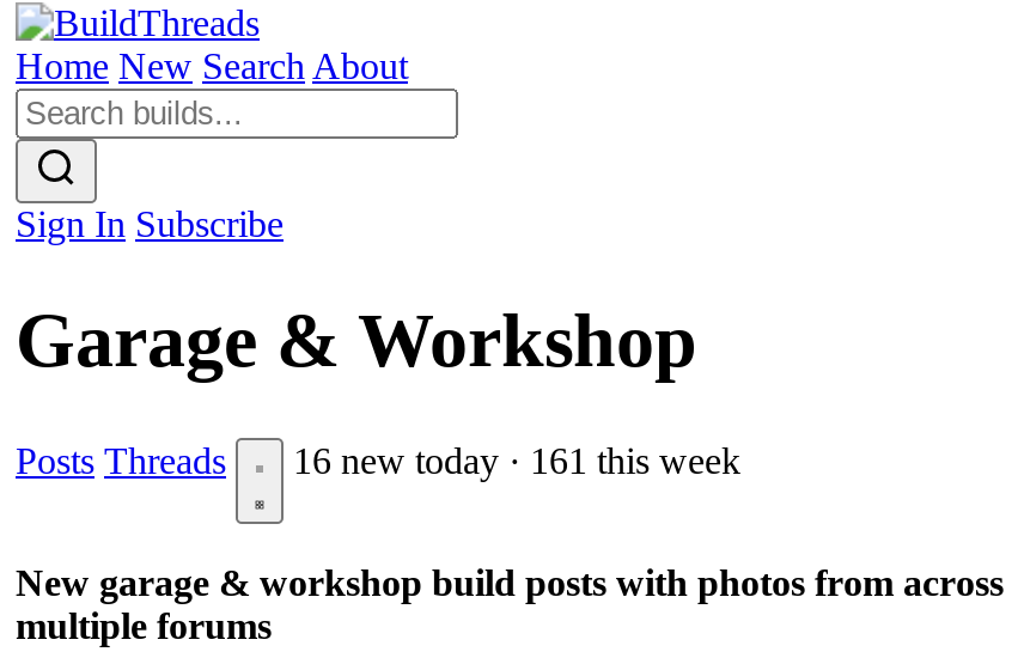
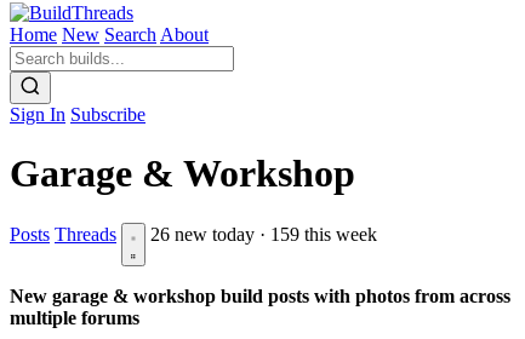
- 16 new today · 161 this week
+ 26 new today · 159 this week
